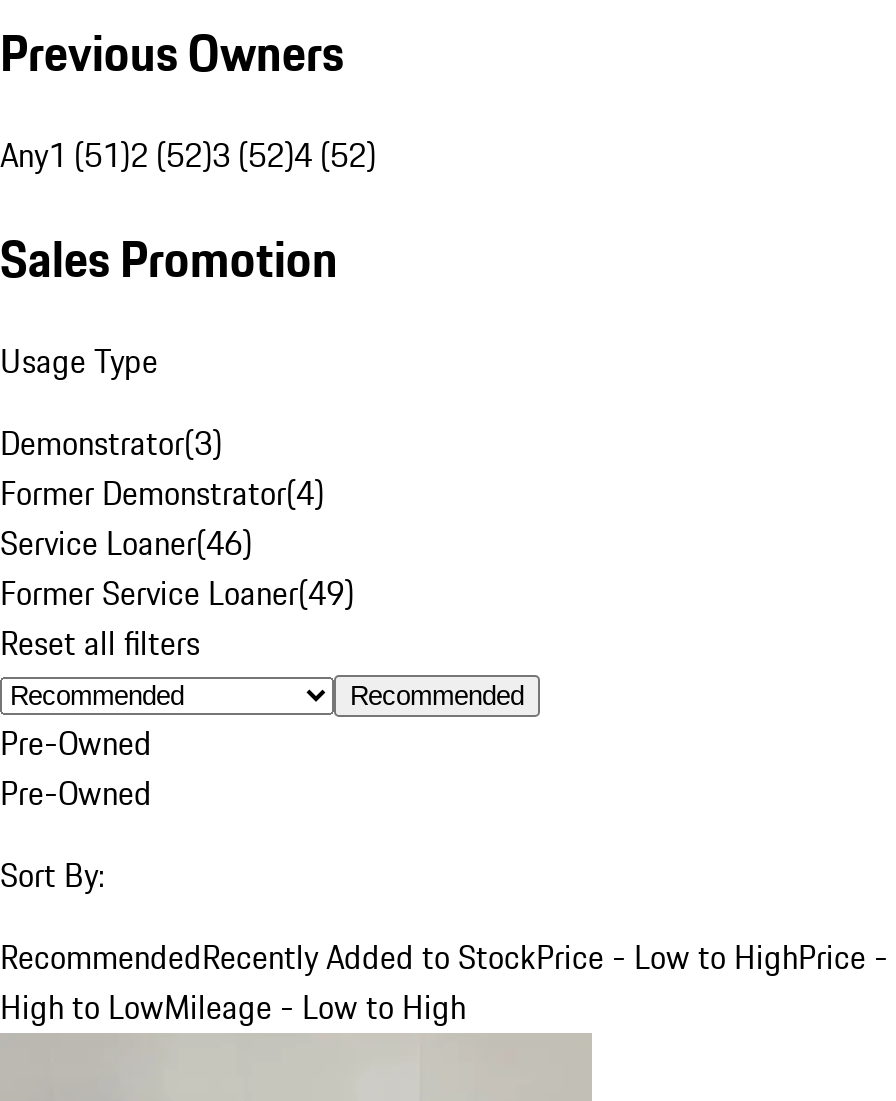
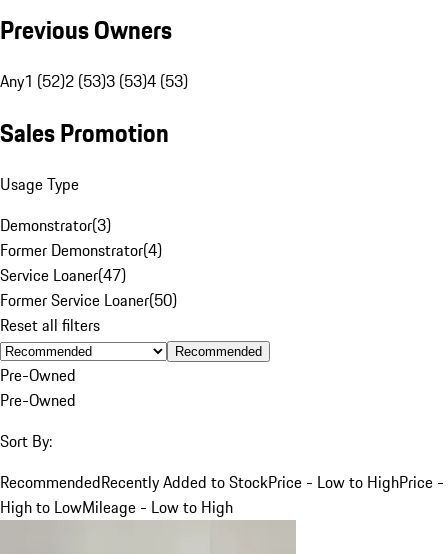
- Any1 (51)2 (52)3 (52)4 (52)
+ Any1 (52)2 (53)3 (53)4 (53)

- Service Loaner(46)
+ Service Loaner(47)

- Former Service Loaner(49)
+ Former Service Loaner(50)
